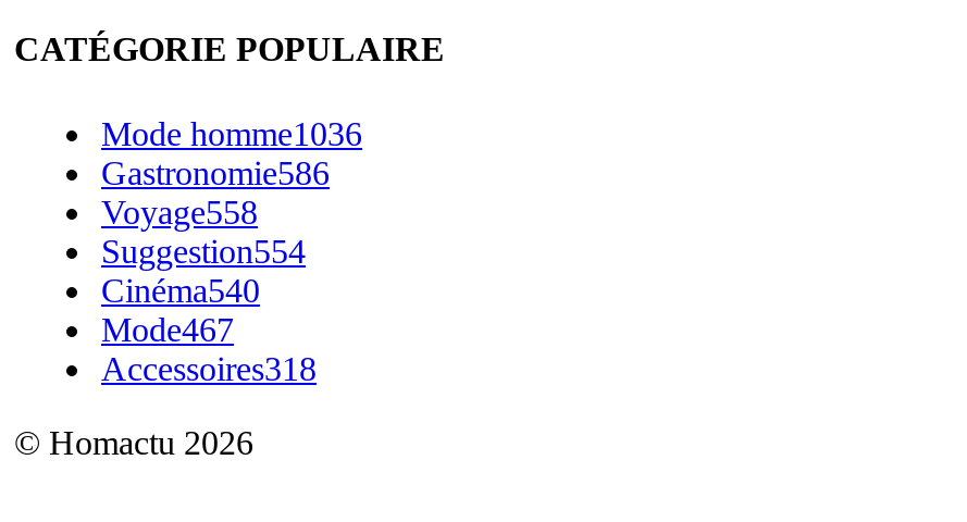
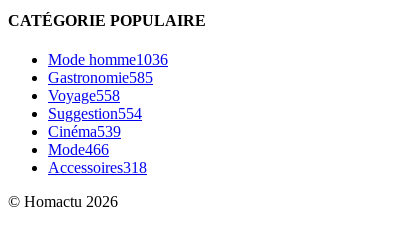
- Gastronomie586
+ Gastronomie585

- Cinéma540
+ Cinéma539

- Mode467
+ Mode466
